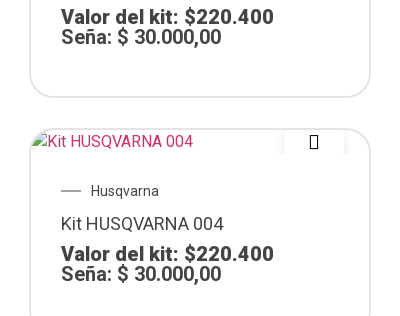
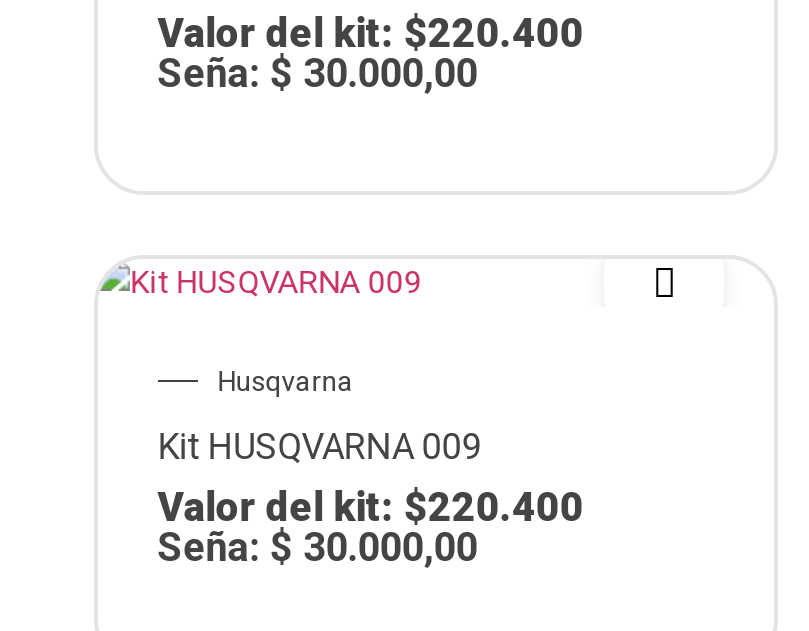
- Kit HUSQVARNA 004
+ Kit HUSQVARNA 009
